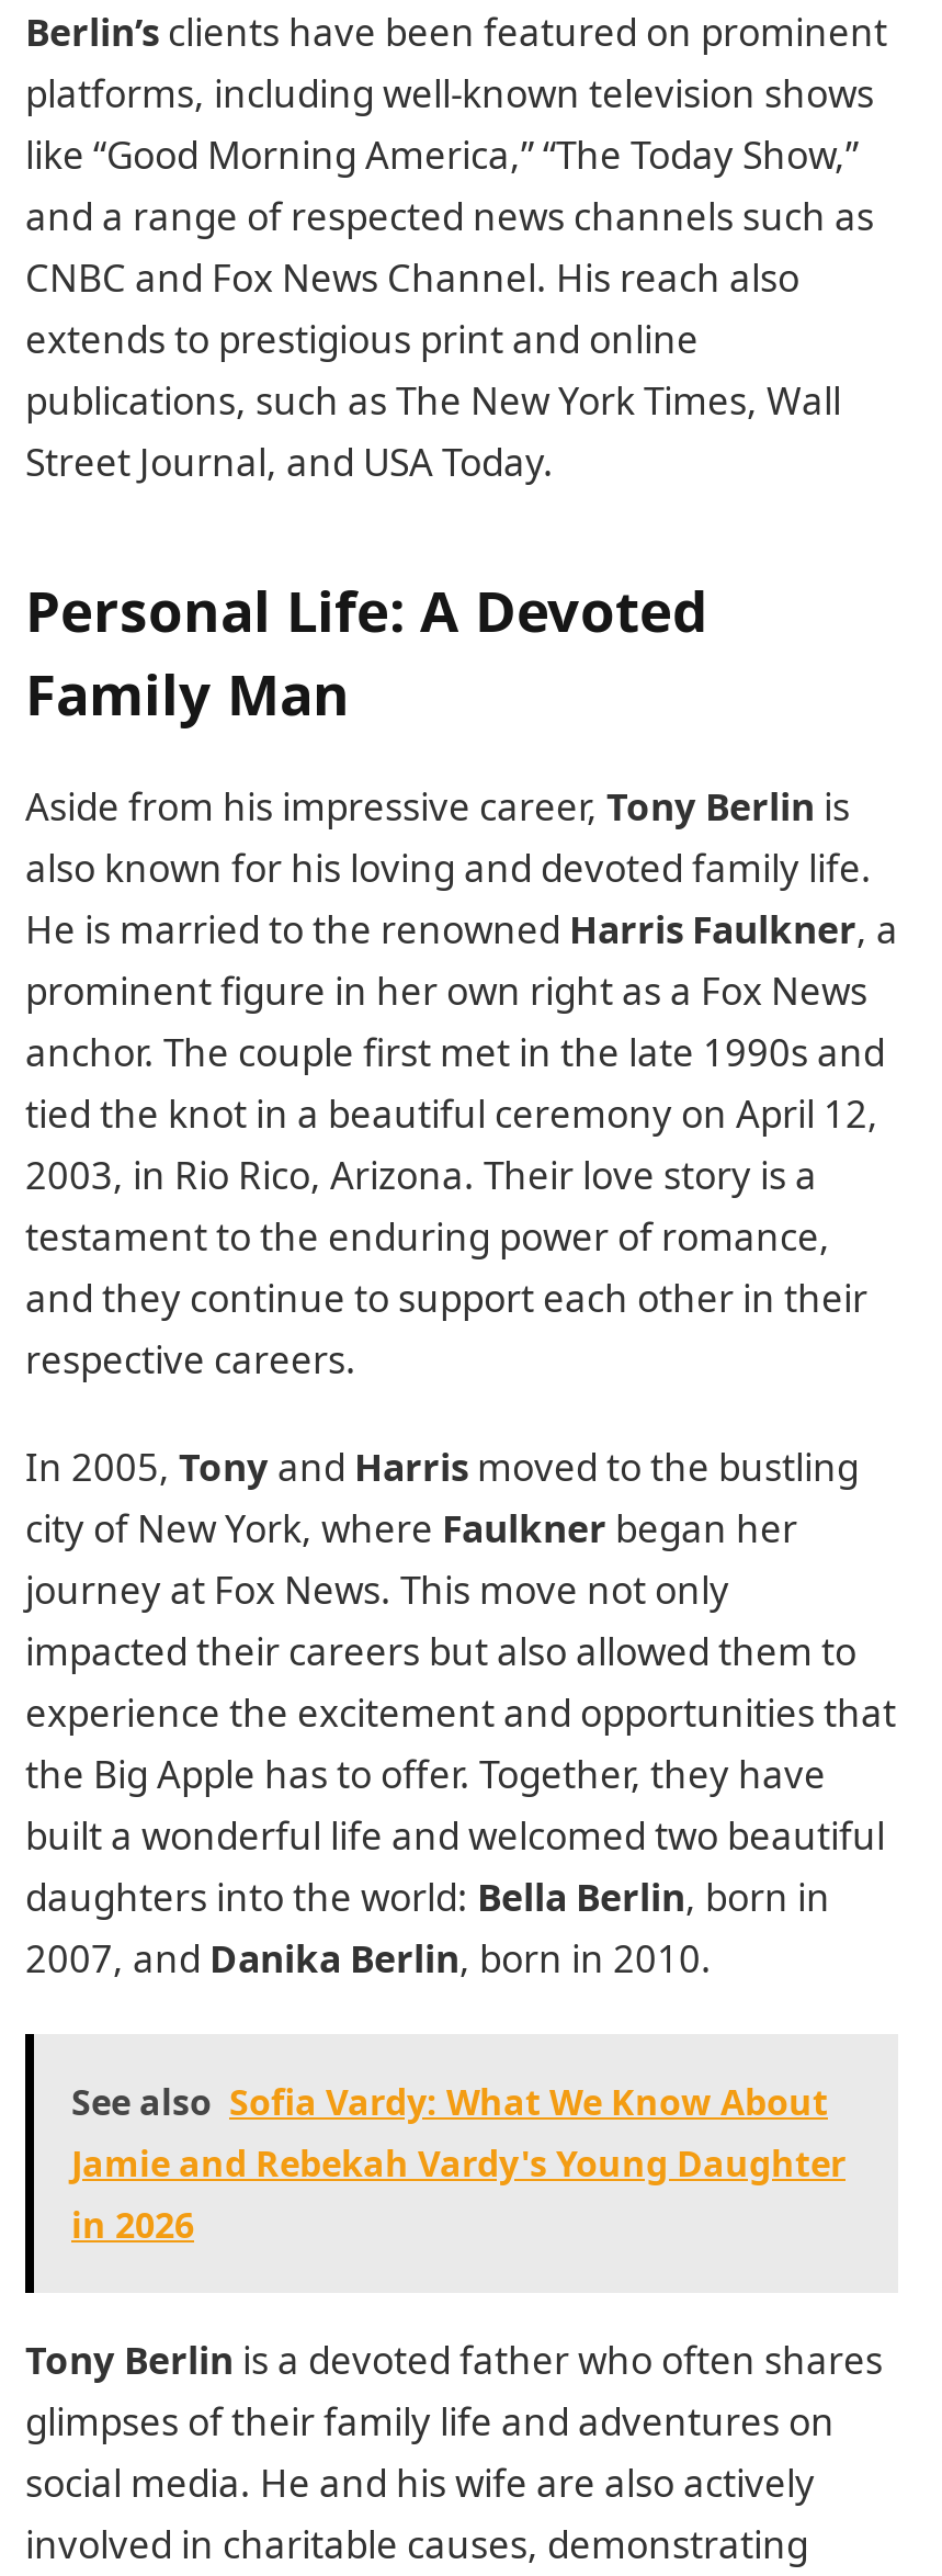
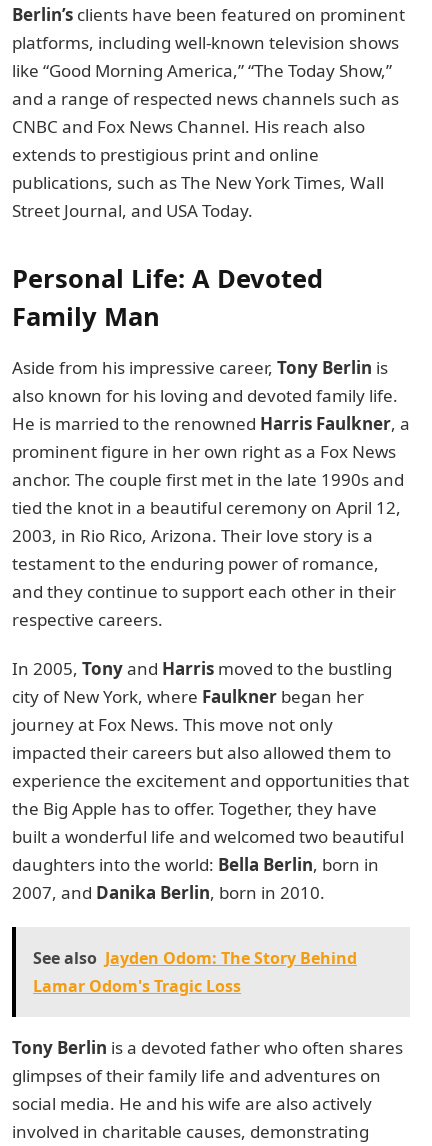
- See also Sofia Vardy: What We Know About
- Jamie and Rebekah Vardy's Young Daughter
- in 2026
+ See also Jayden Odom: The Story Behind
+ Lamar Odom's Tragic Loss
